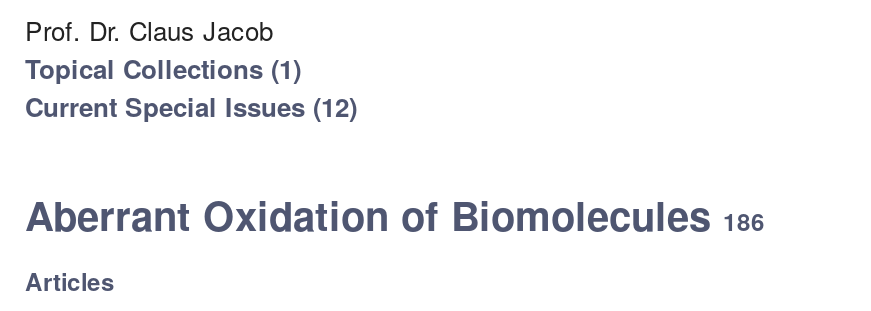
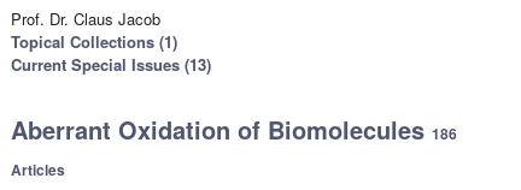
- Current Special Issues (12)
+ Current Special Issues (13)
